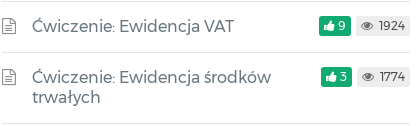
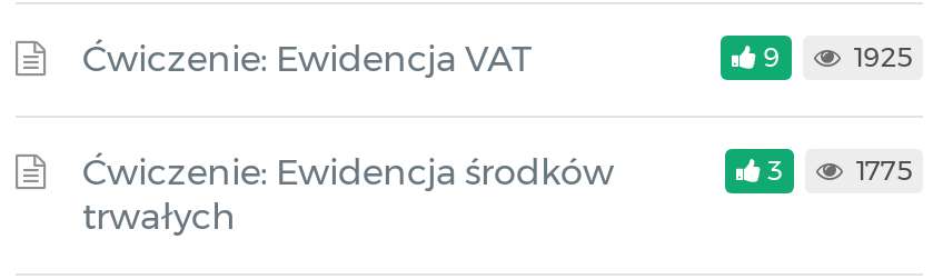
- 9 1924
+ 9 1925

- 3 1774
+ 3 1775
